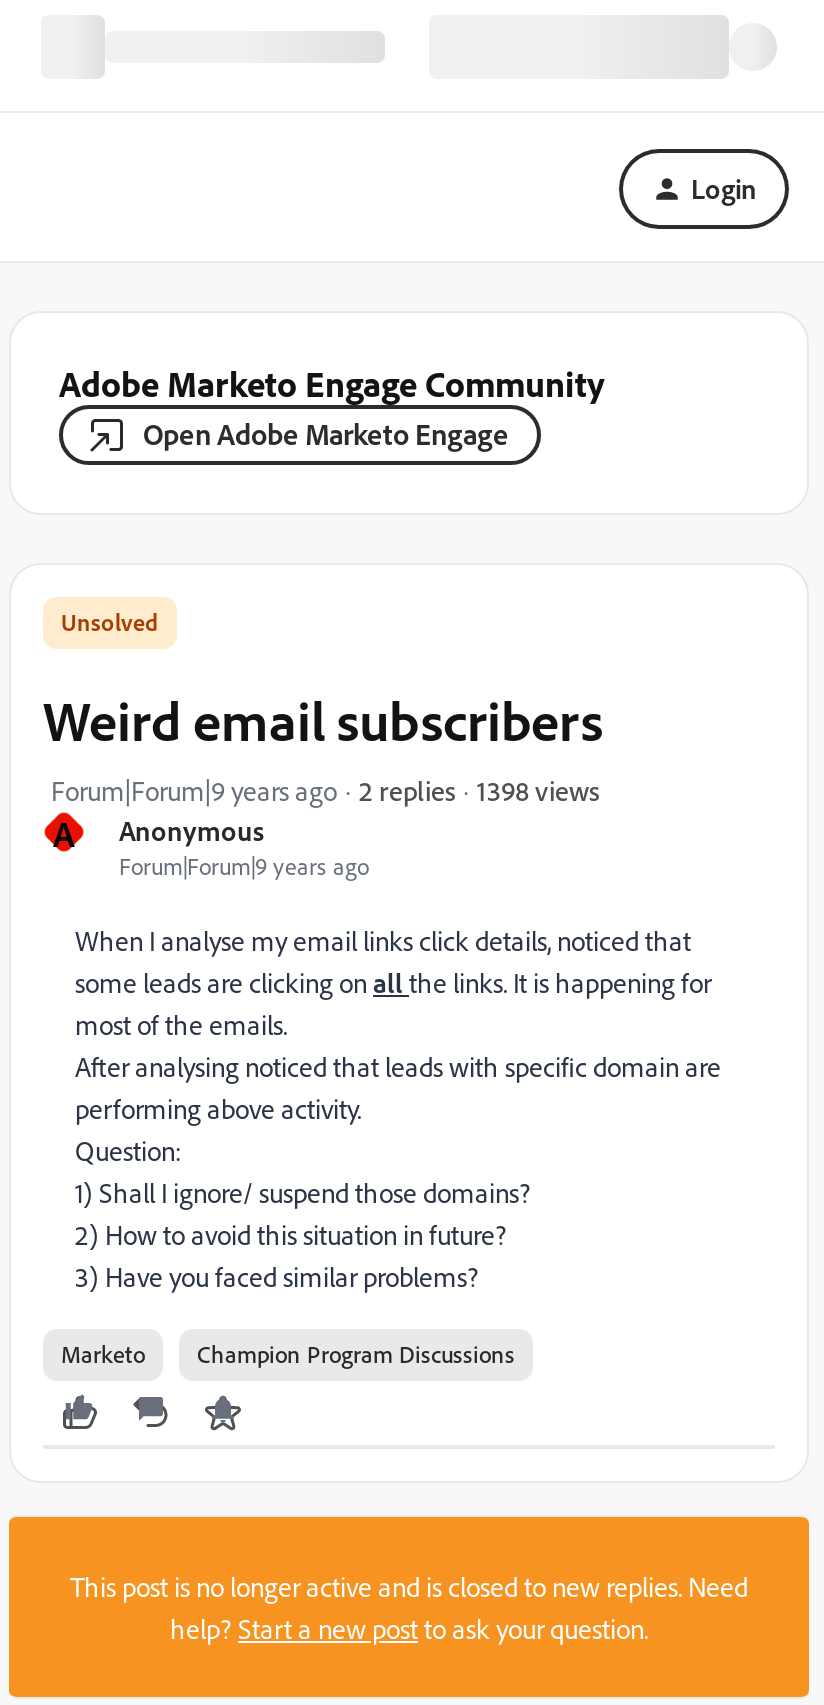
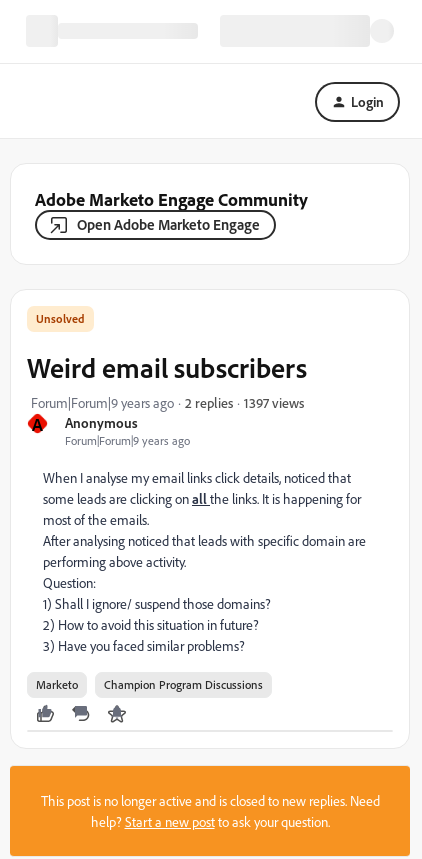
- 1398 views
+ 1397 views
